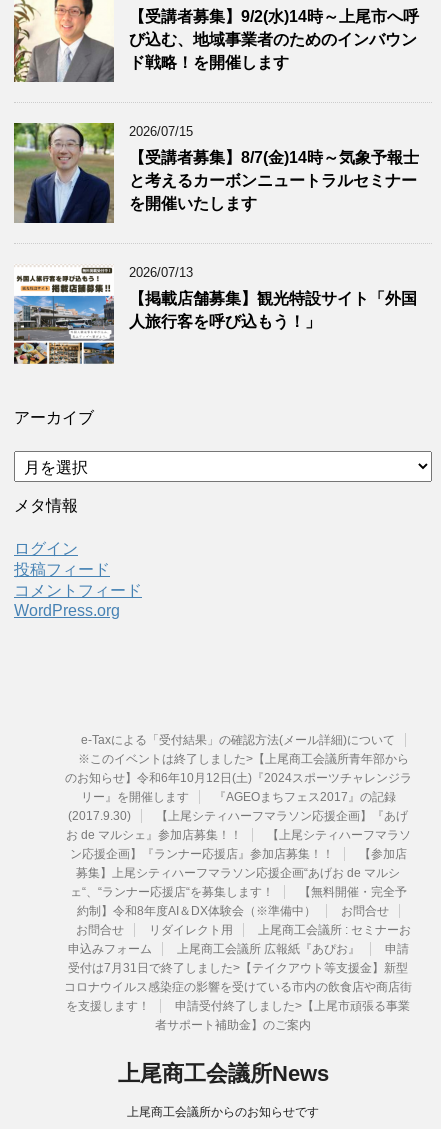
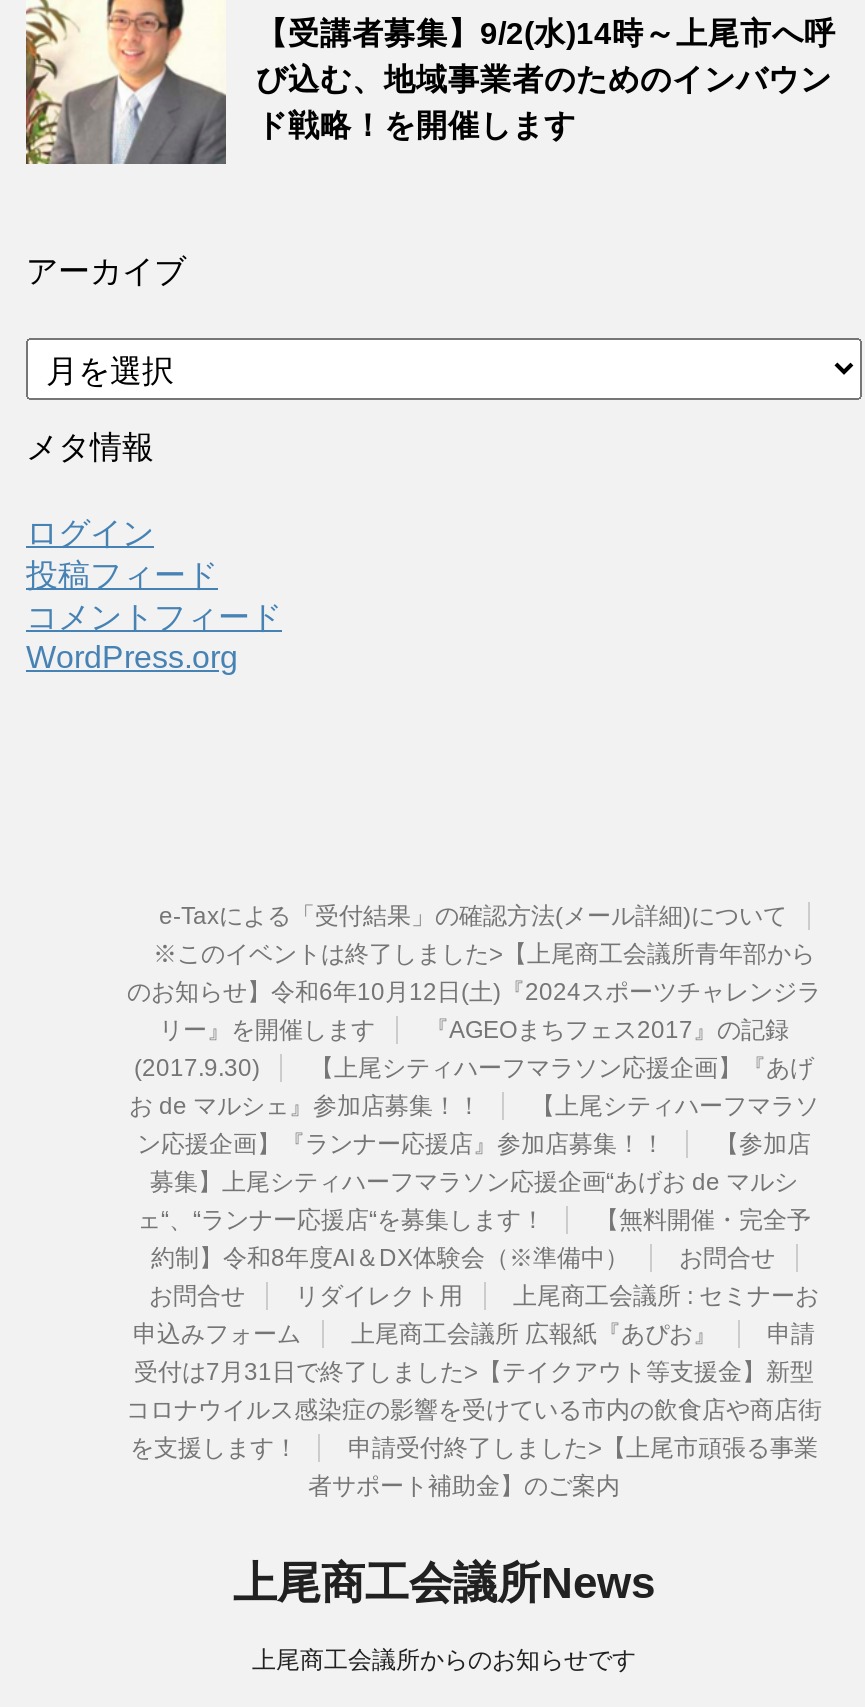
- [image]
- 2026/07/15
- 【受講者募集】8/7(金)14時～気象予報士
- と考えるカーボンニュートラルセミナー
- を開催いたします

- [image]
- 2026/07/13
- 【掲載店舗募集】観光特設サイト「外国
- 人旅行客を呼び込もう！」
